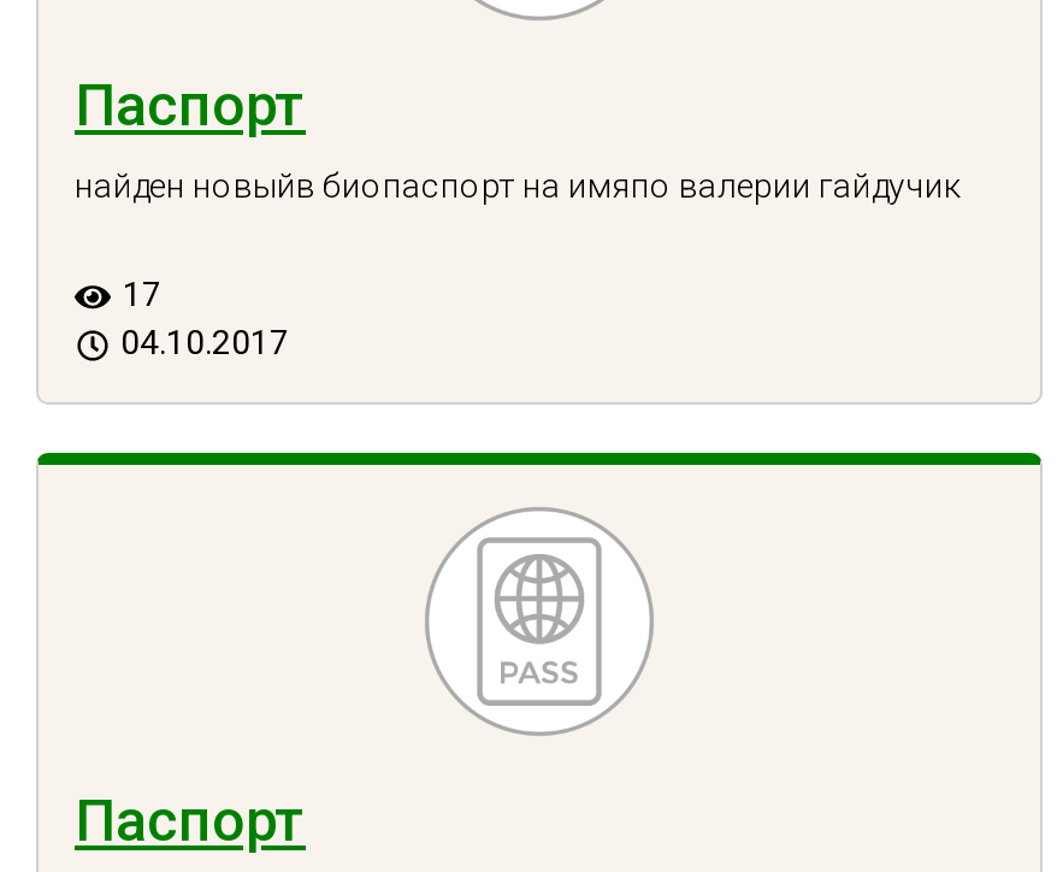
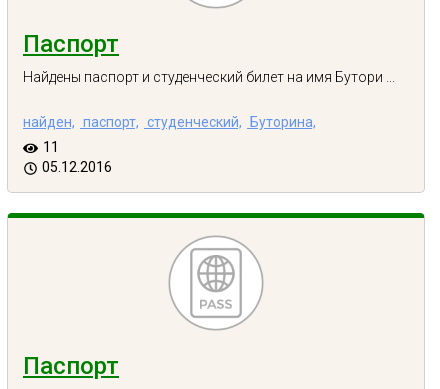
- найден новыйв биопаспорт на имяпо валерии гайдучик
- 17
- 04.10.2017
+ Найдены паспорт и студенческий билет на имя Бутори ...
+ найден, паспорт, студенческий, Буторина,
+ 11
+ 05.12.2016
